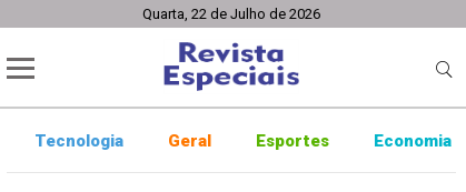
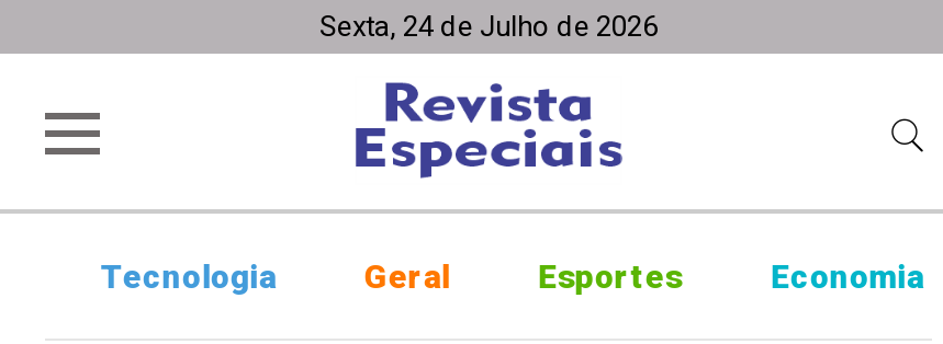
- Quarta, 22 de Julho de 2026
+ Sexta, 24 de Julho de 2026
